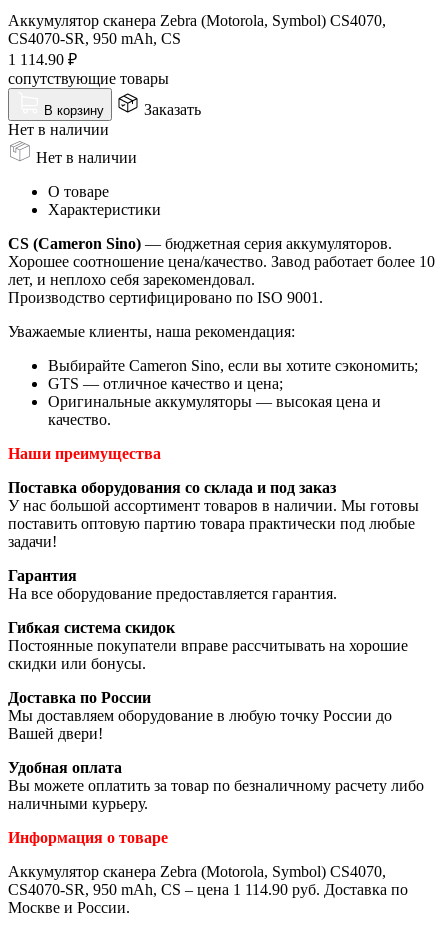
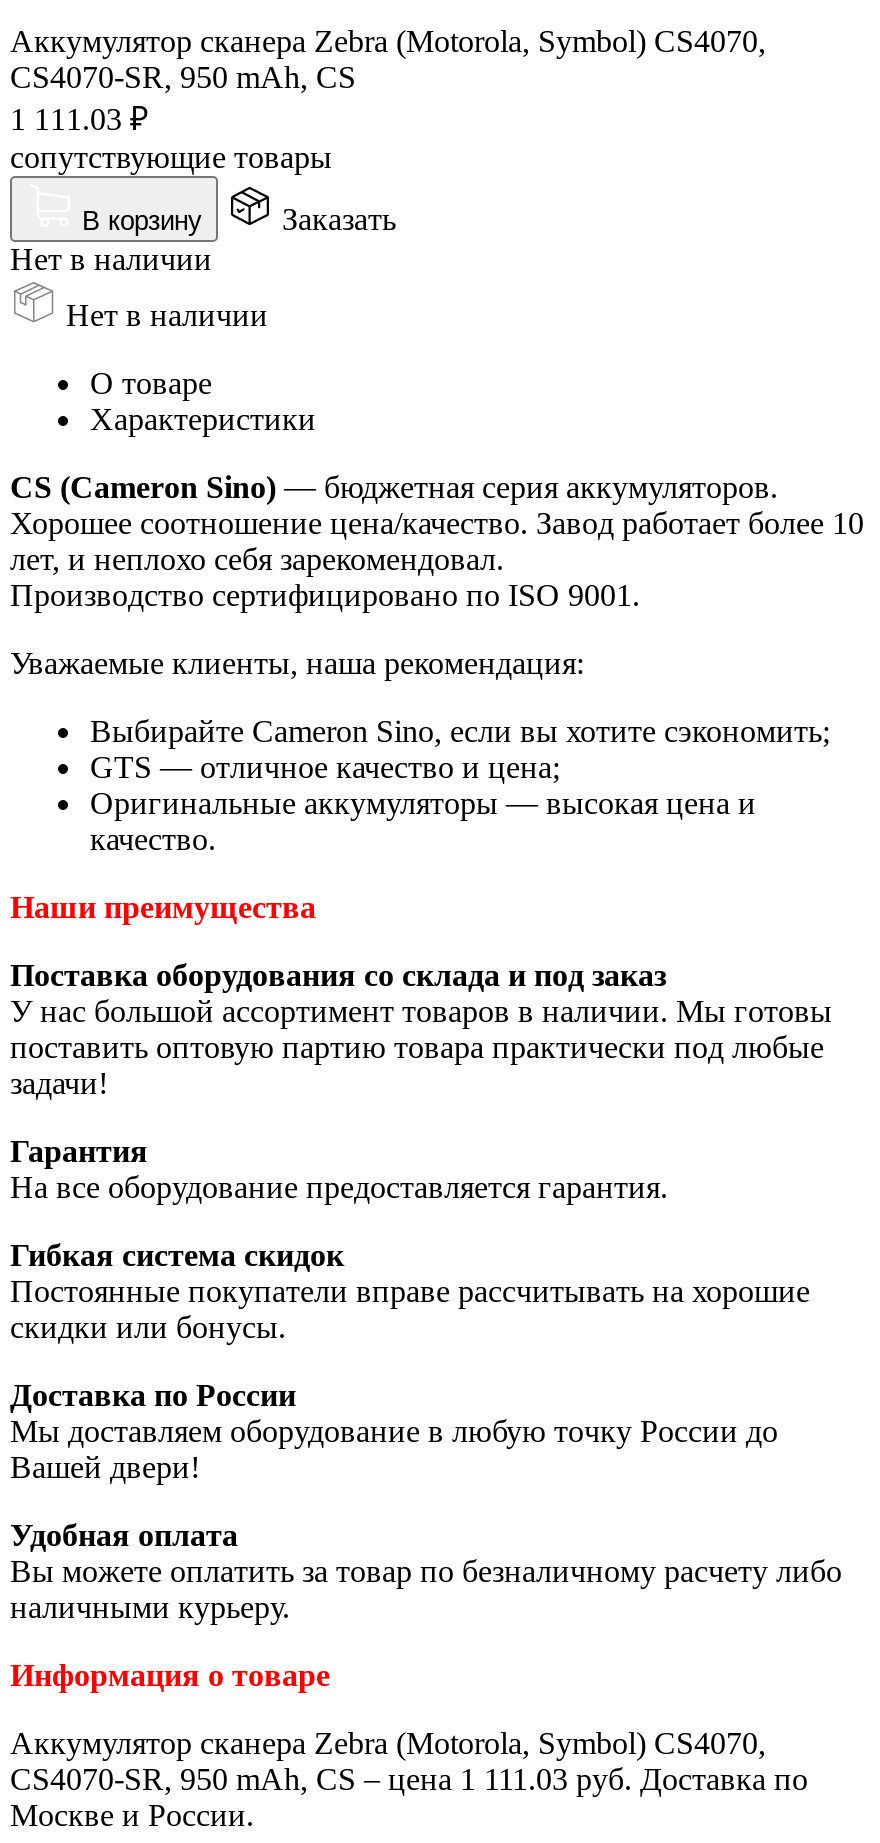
- 1 114.90 ₽
+ 1 111.03 ₽

- CS4070-SR, 950 mAh, CS – цена 1 114.90 руб. Доставка по
+ CS4070-SR, 950 mAh, CS – цена 1 111.03 руб. Доставка по
